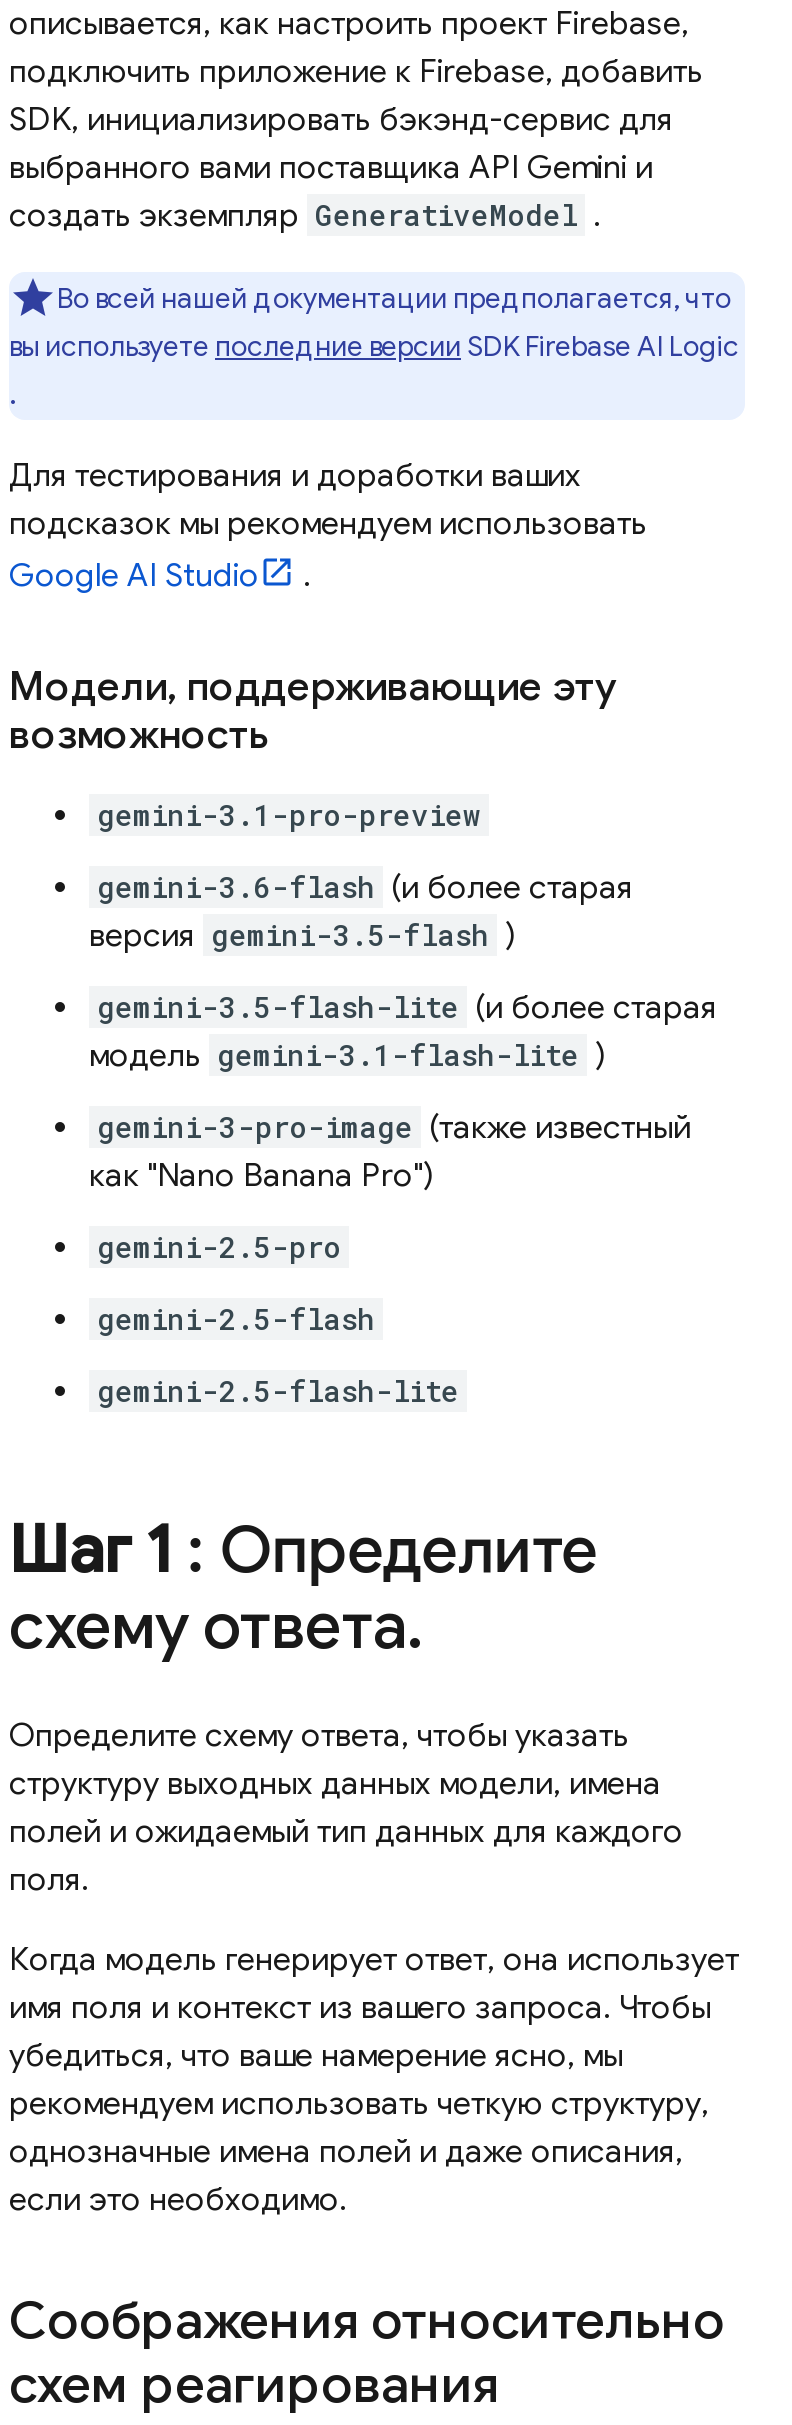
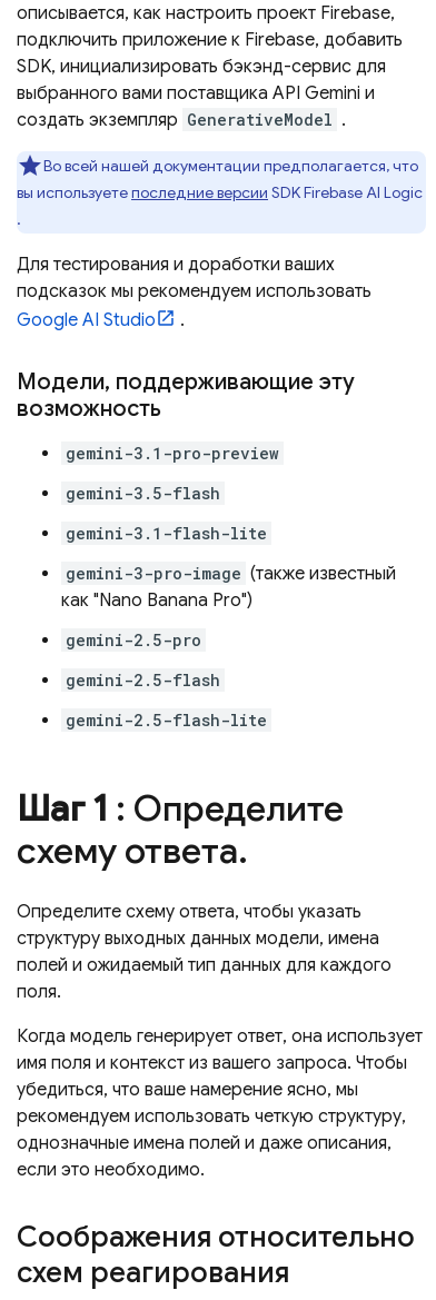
- gemini-3.6-flash (и более старая
- версия gemini-3.5-flash )
+ gemini-3.5-flash

- gemini-3.5-flash-lite (и более старая
- модель gemini-3.1-flash-lite )
+ gemini-3.1-flash-lite
